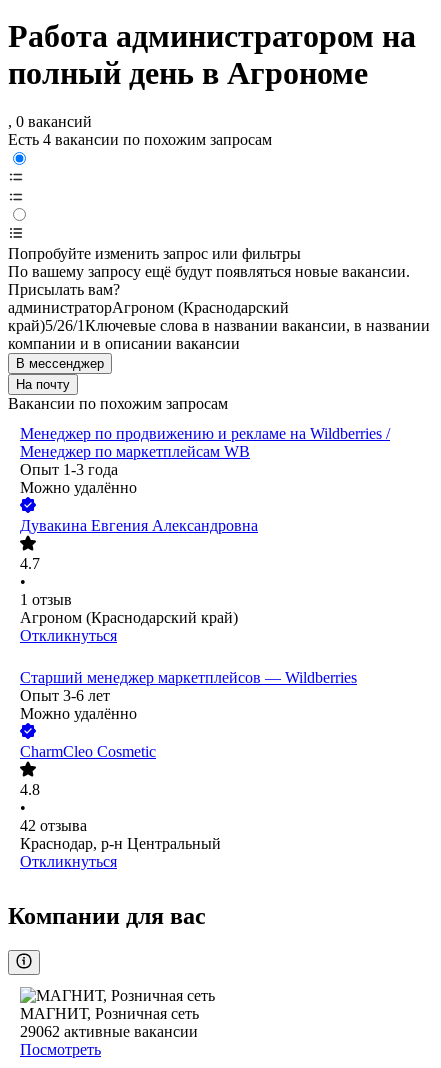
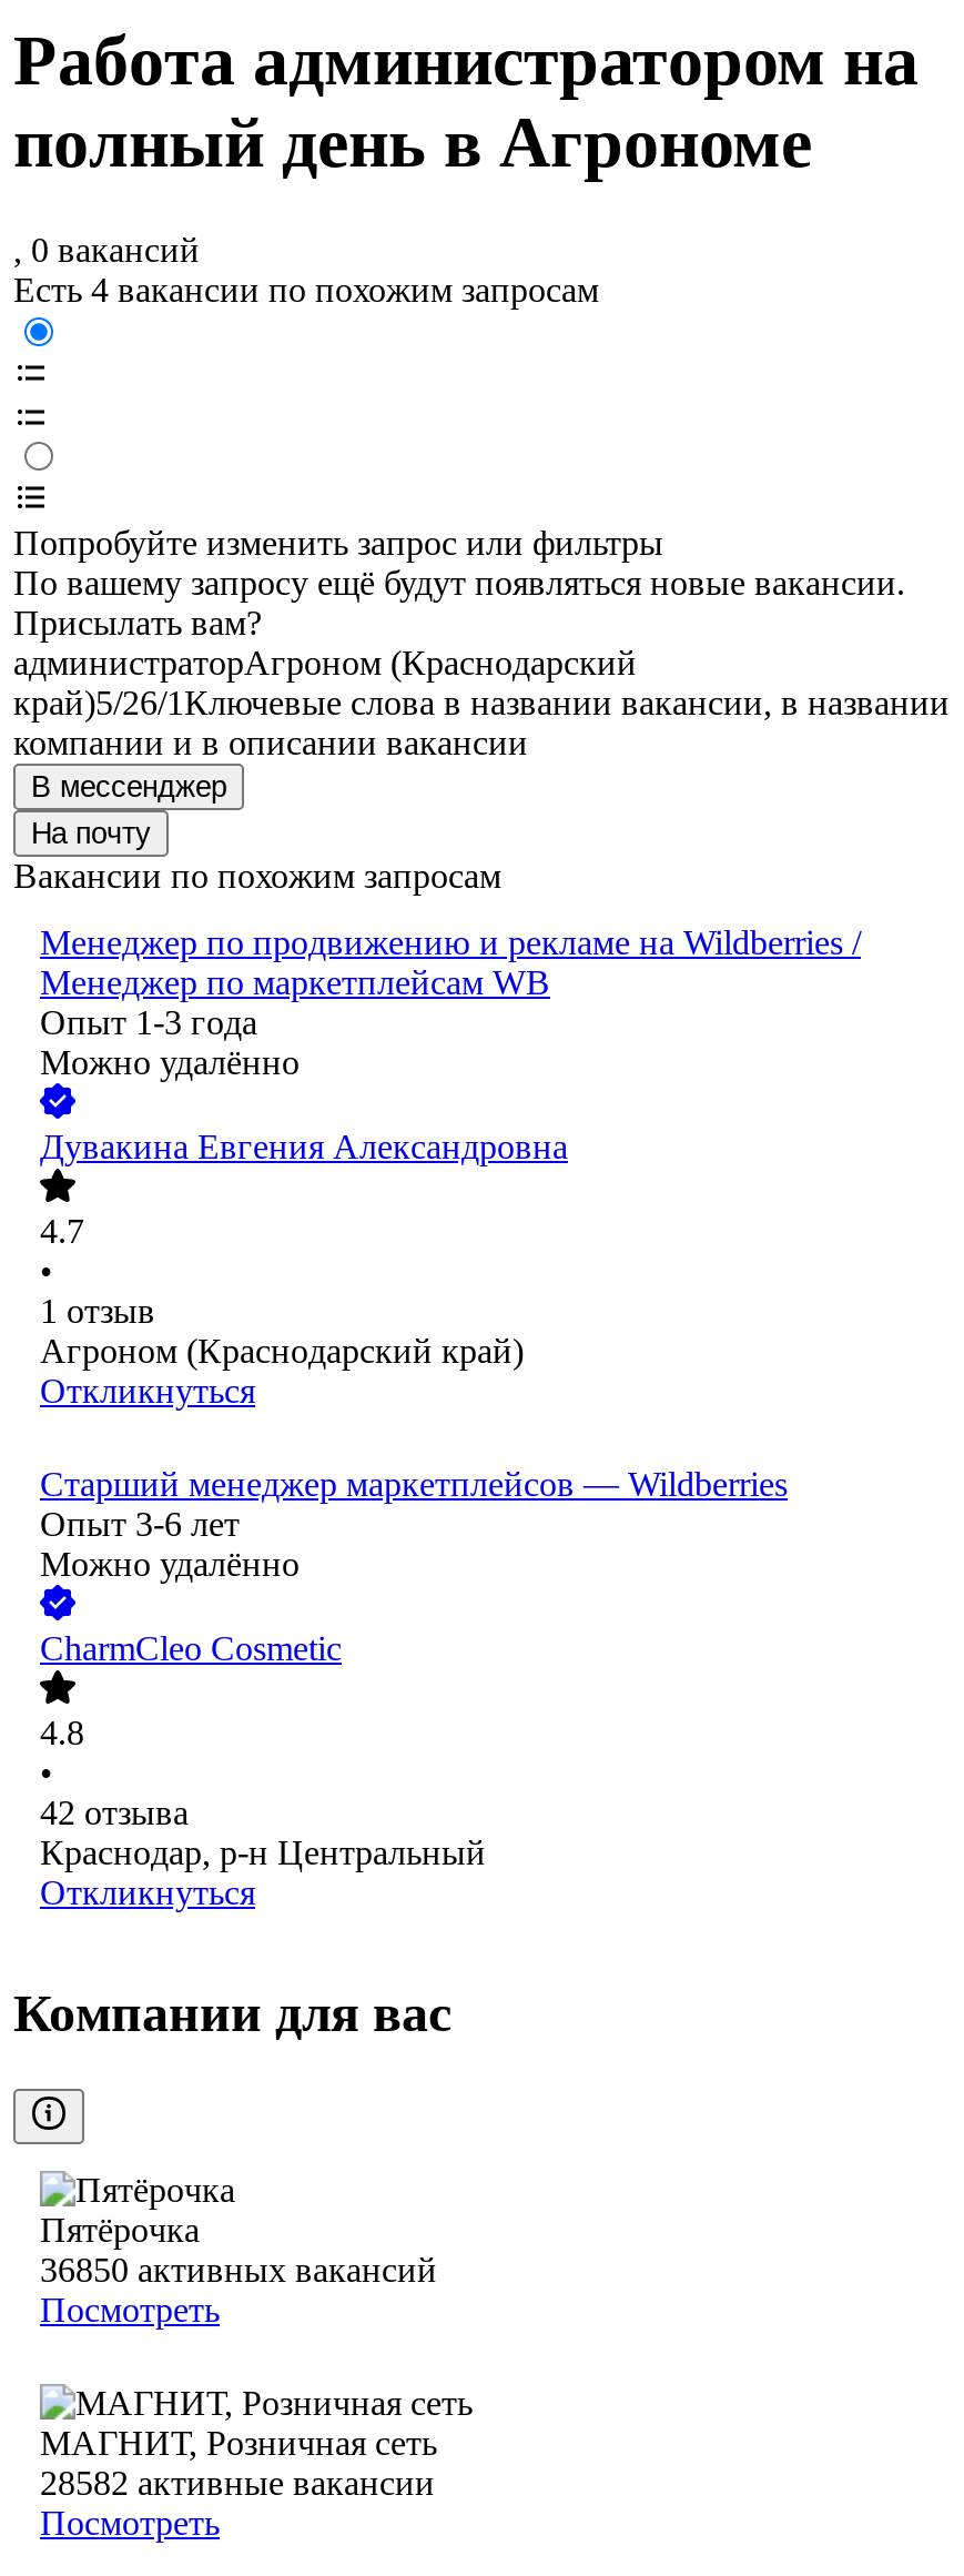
+ Пятёрочка
+ 36850 активных вакансий
+ Посмотреть

- 29062 активные вакансии
+ 28582 активные вакансии
